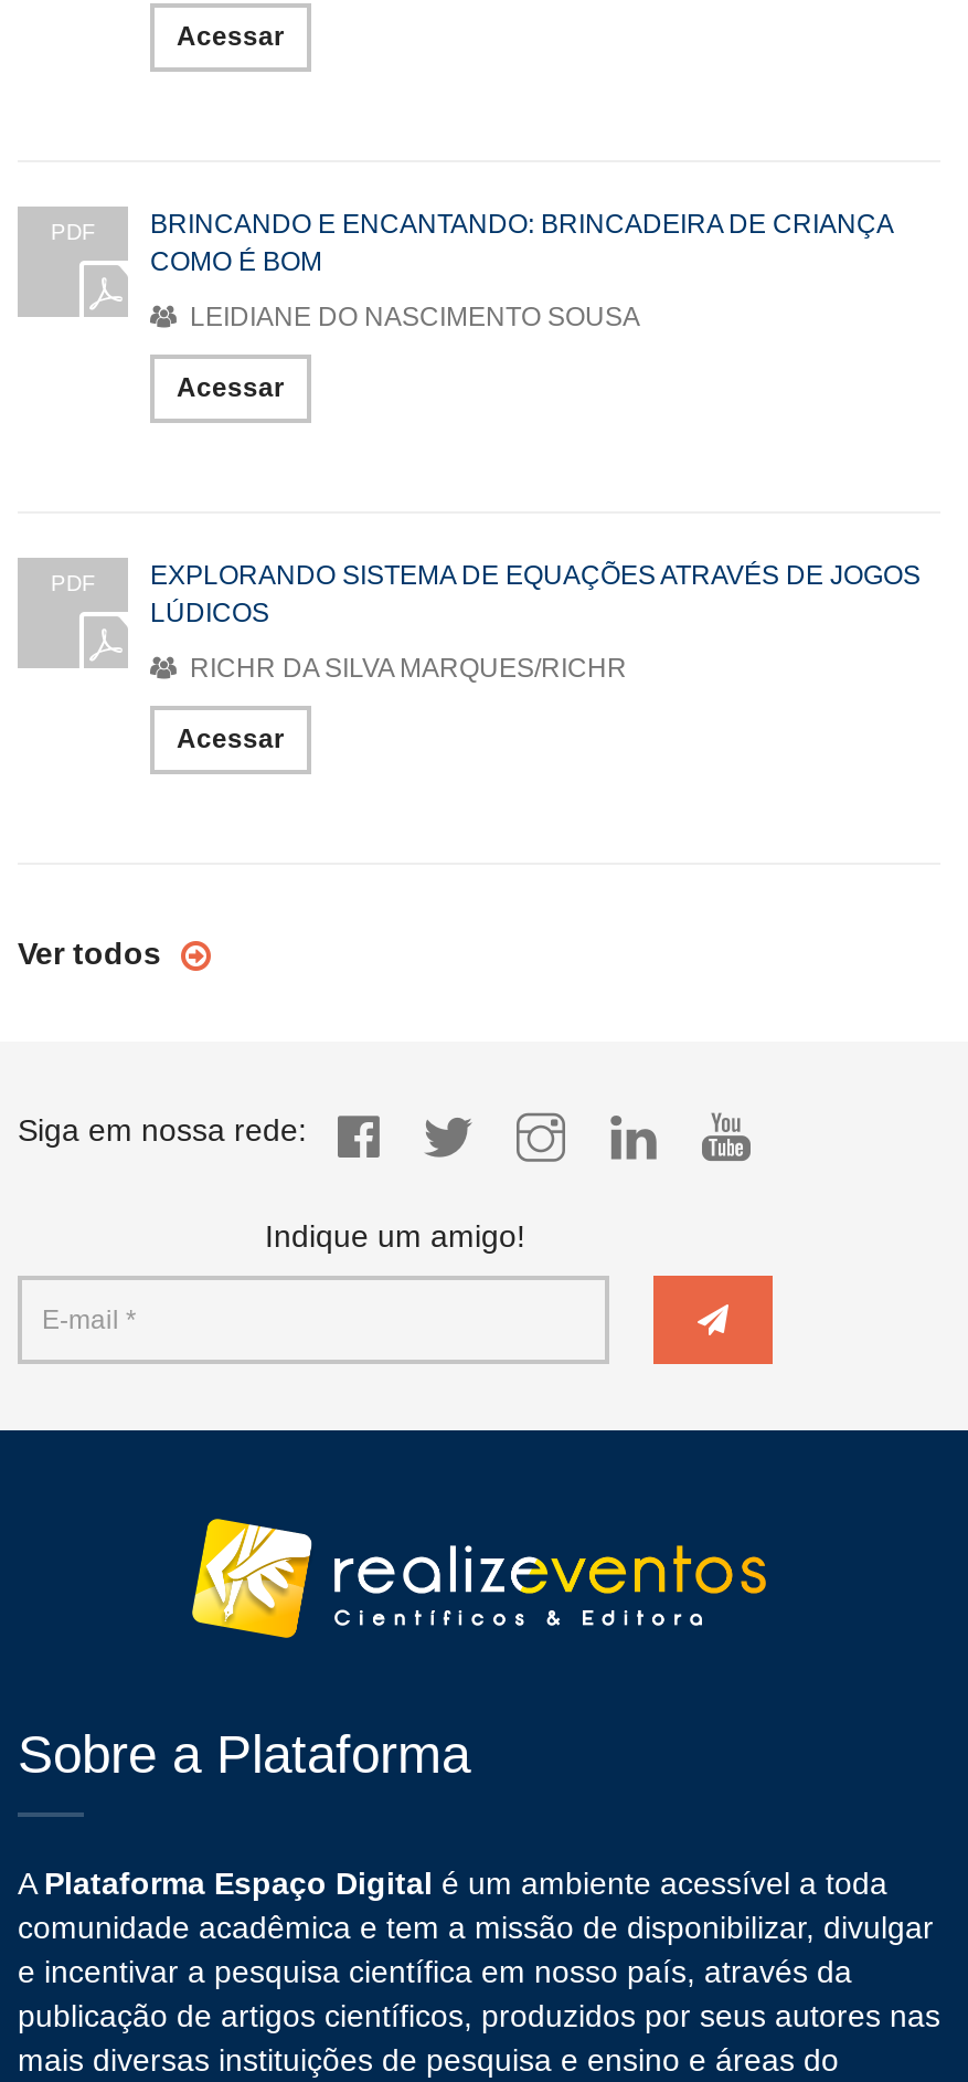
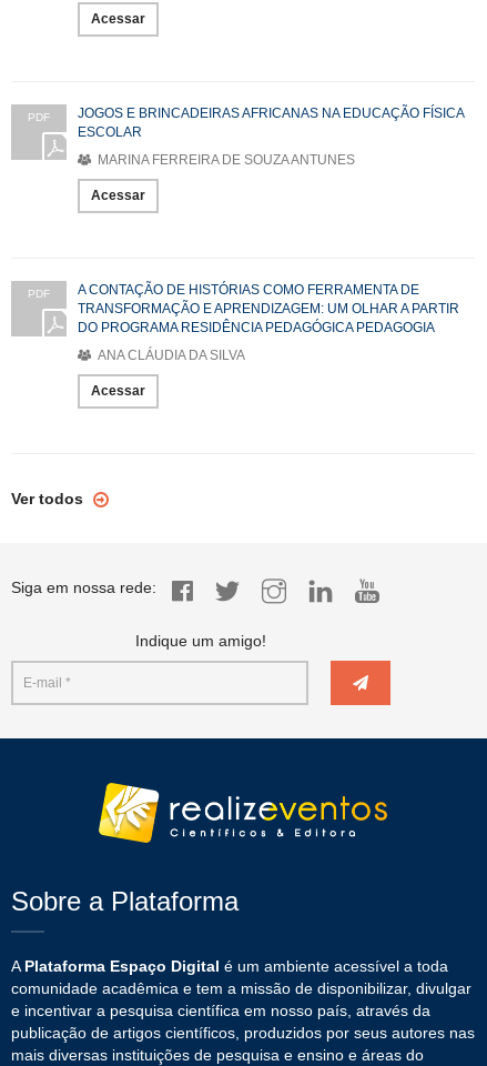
- BRINCANDO E ENCANTANDO: BRINCADEIRA DE CRIANÇA
- COMO É BOM
+ JOGOS E BRINCADEIRAS AFRICANAS NA EDUCAÇÃO FÍSICA
+ ESCOLAR

- LEIDIANE DO NASCIMENTO SOUSA
+ MARINA FERREIRA DE SOUZA ANTUNES

- EXPLORANDO SISTEMA DE EQUAÇÕES ATRAVÉS DE JOGOS
- LÚDICOS
+ A CONTAÇÃO DE HISTÓRIAS COMO FERRAMENTA DE
+ TRANSFORMAÇÃO E APRENDIZAGEM: UM OLHAR A PARTIR
+ DO PROGRAMA RESIDÊNCIA PEDAGÓGICA PEDAGOGIA

- RICHR DA SILVA MARQUES/RICHR
+ ANA CLÁUDIA DA SILVA
